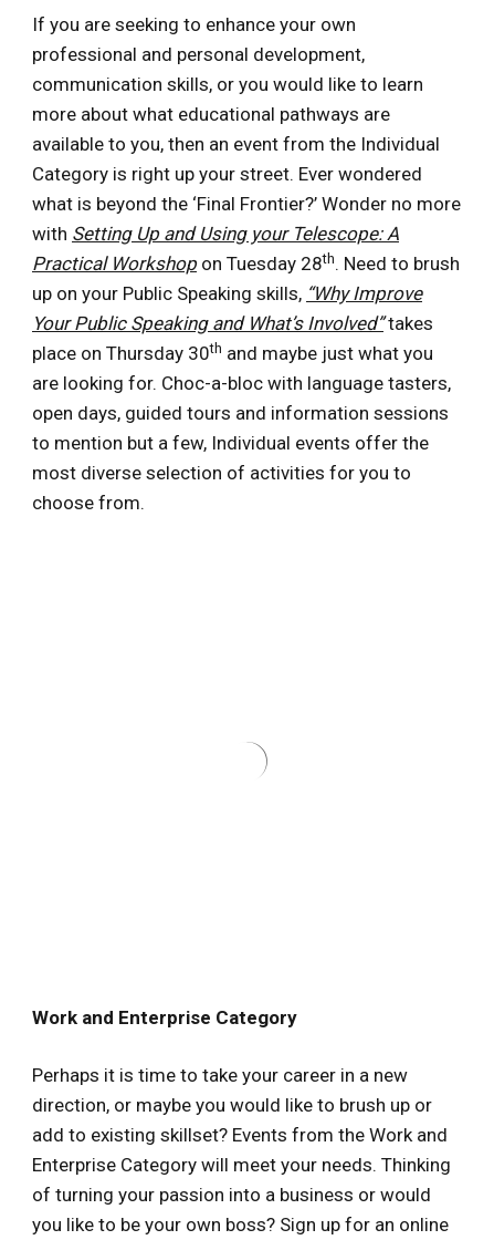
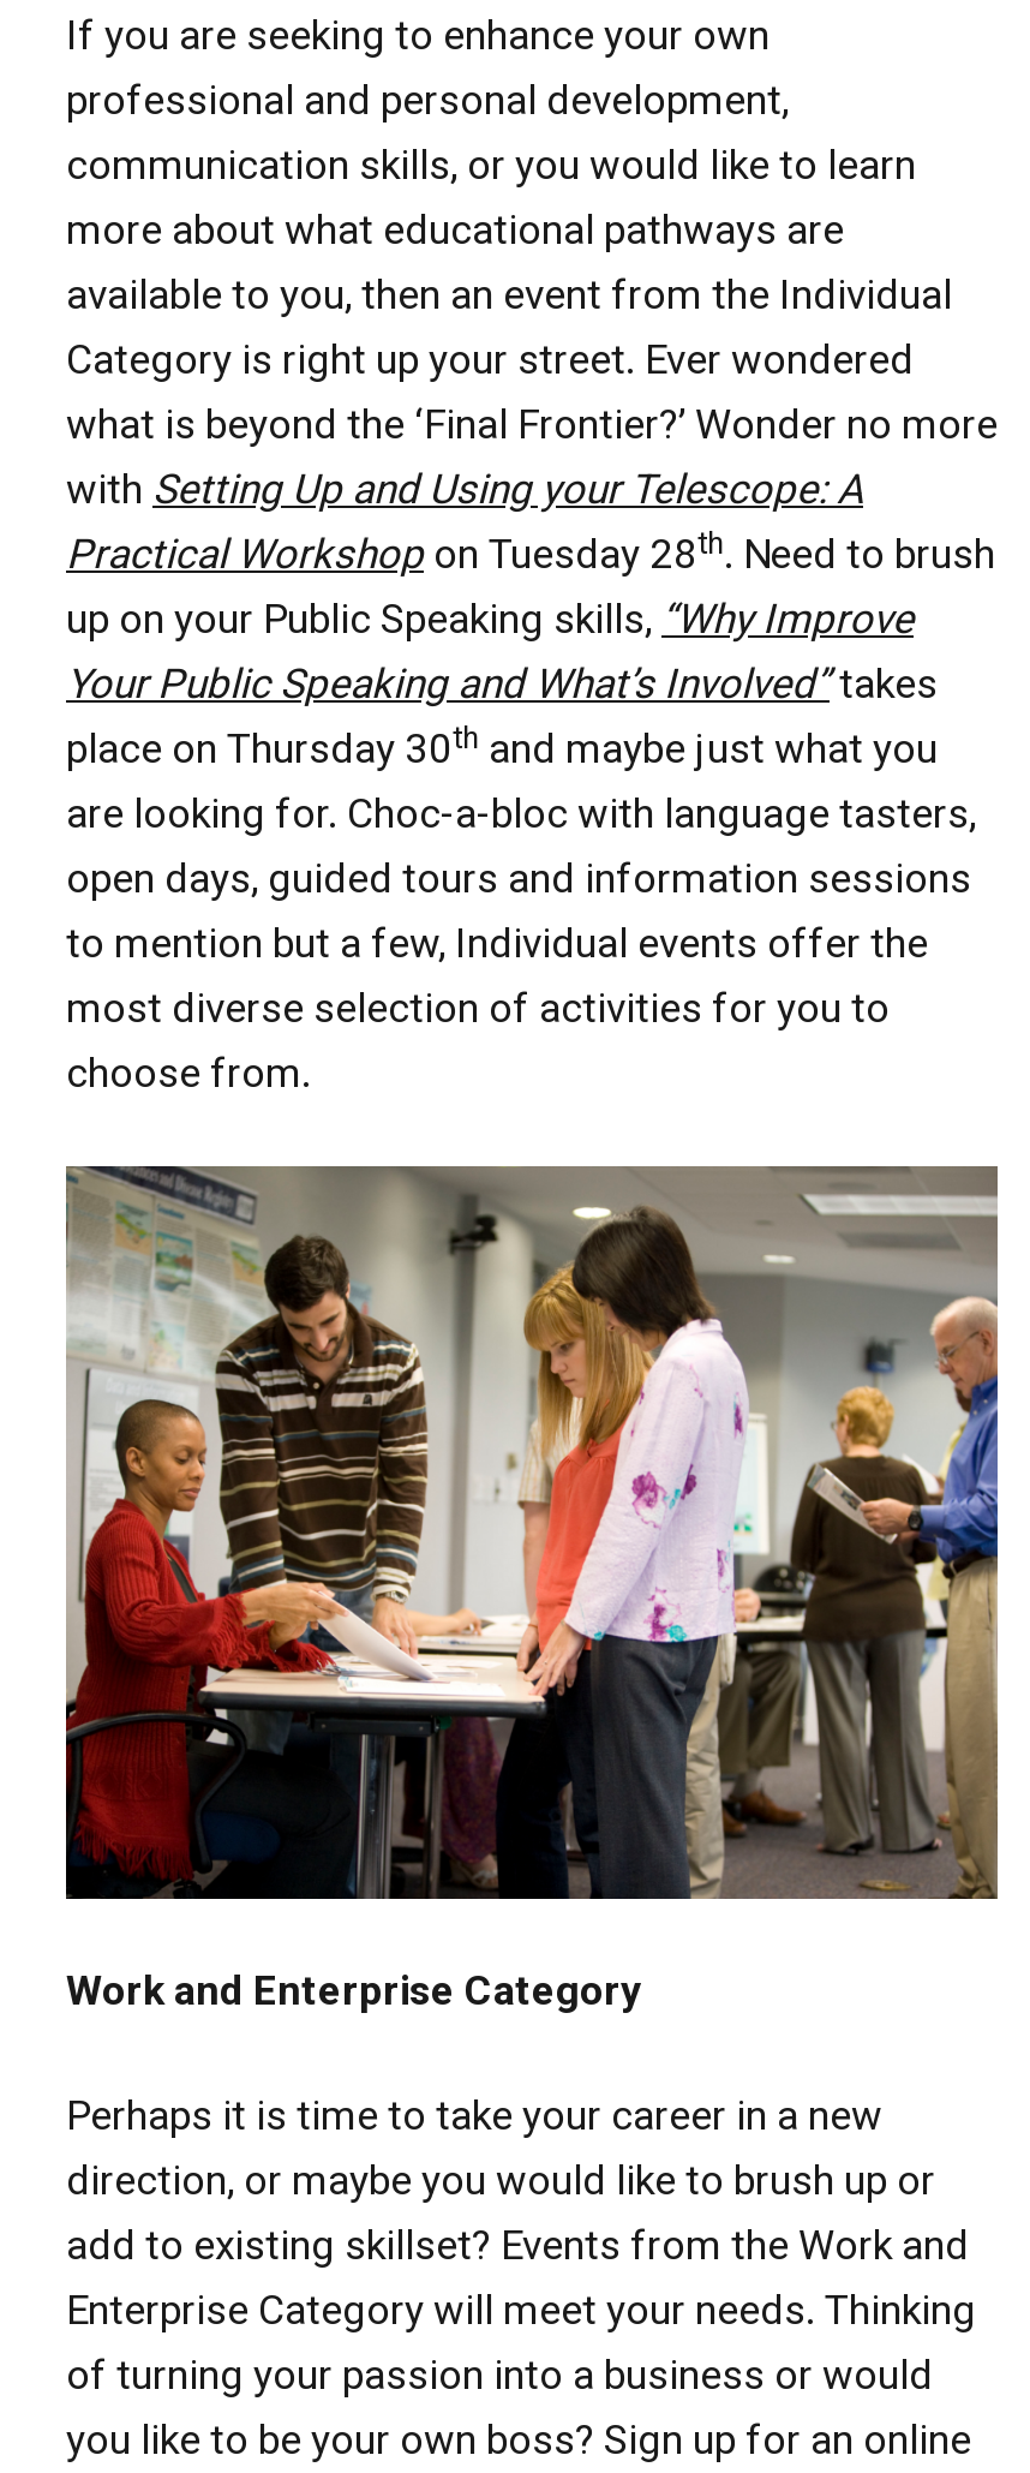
+ [image]
